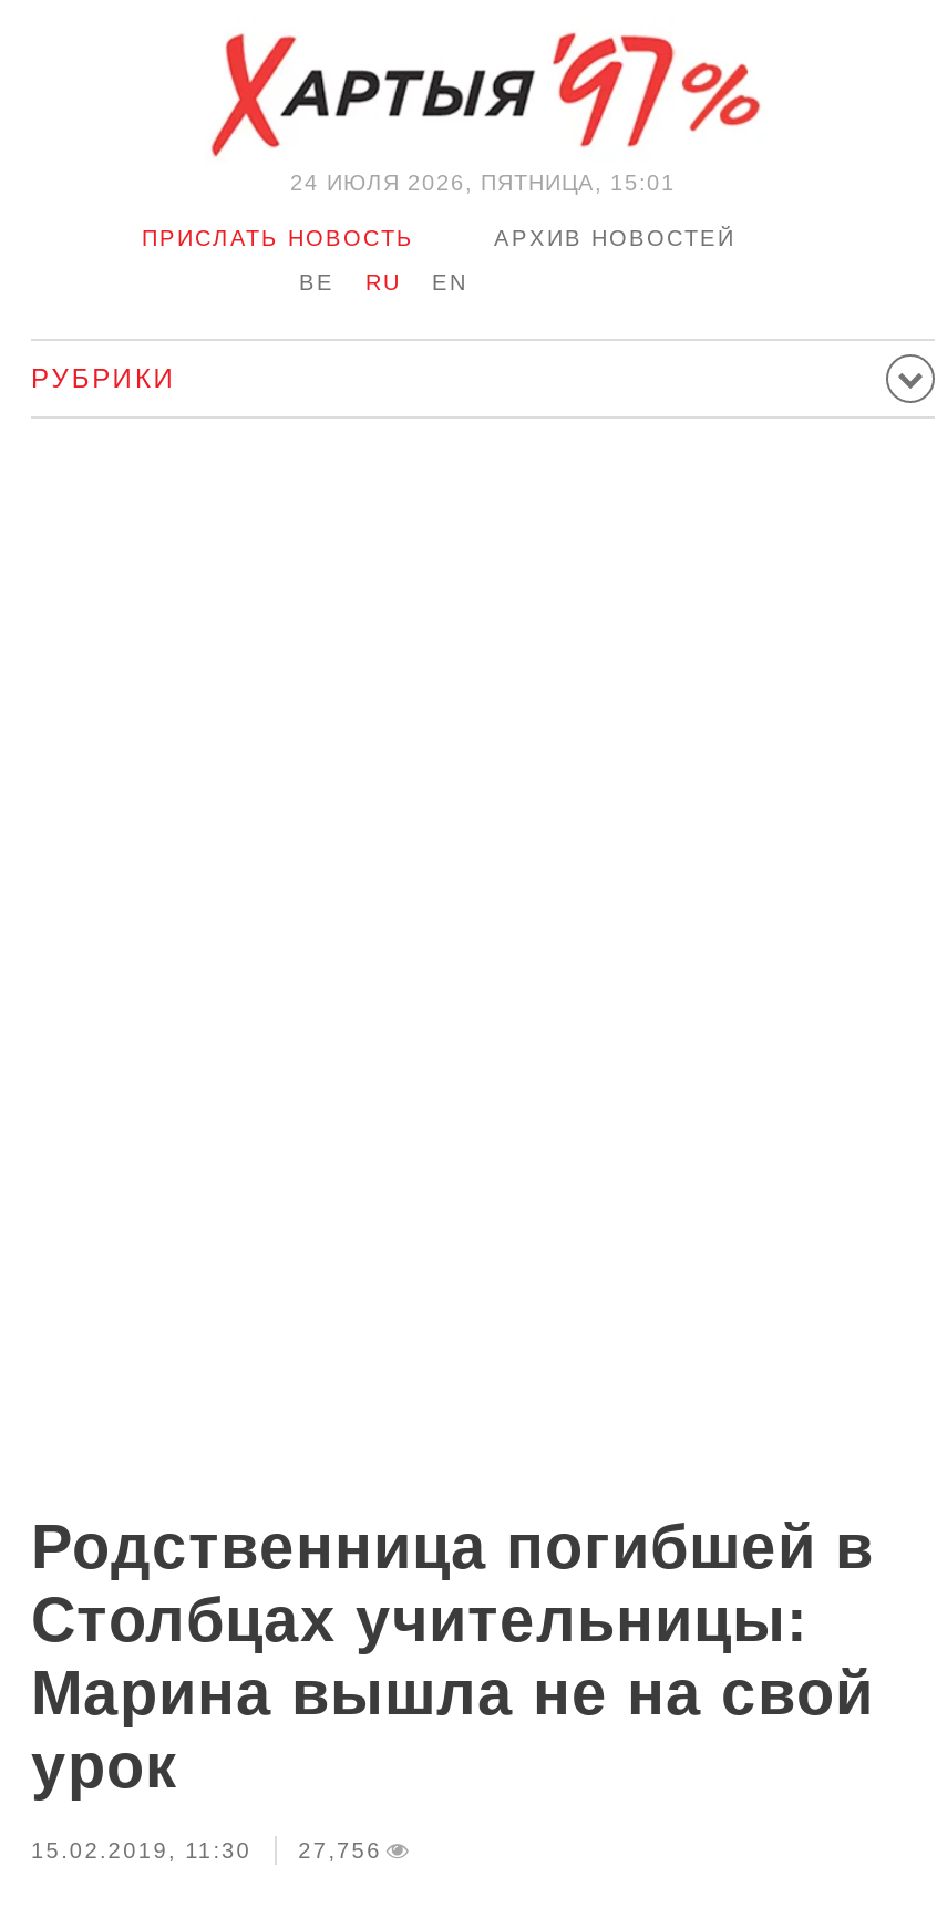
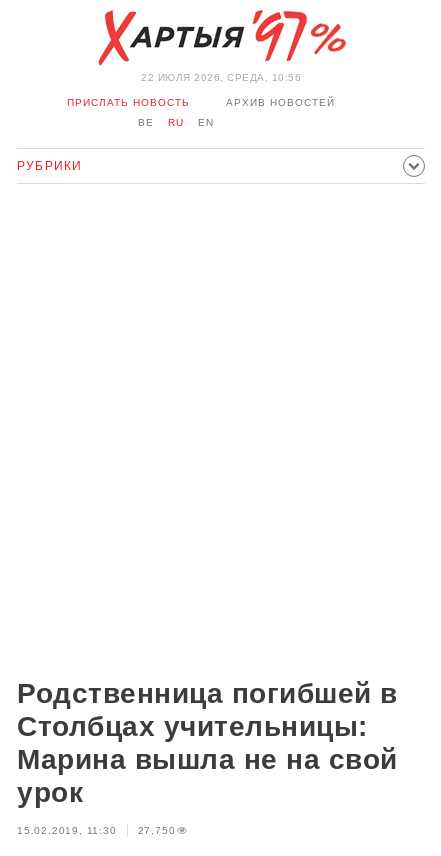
- 24 ИЮЛЯ 2026, ПЯТНИЦА, 15:01
+ 22 ИЮЛЯ 2026, СРЕДА, 10:56

- 15.02.2019, 11:30 27,756
+ 15.02.2019, 11:30 27,750
